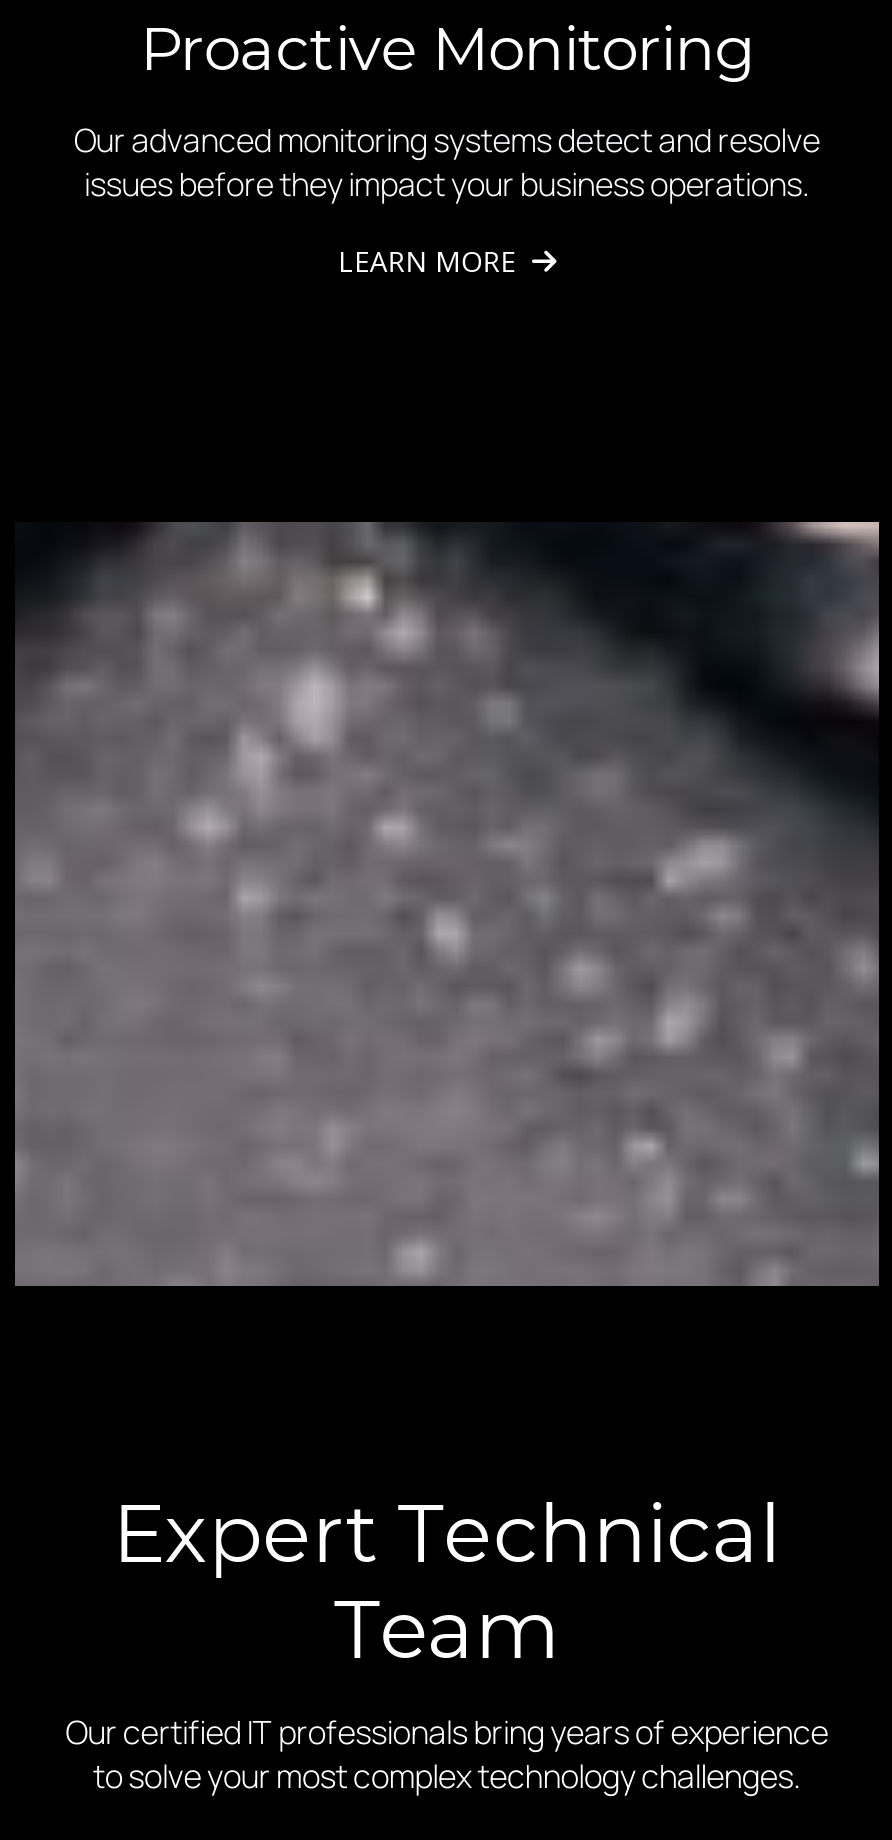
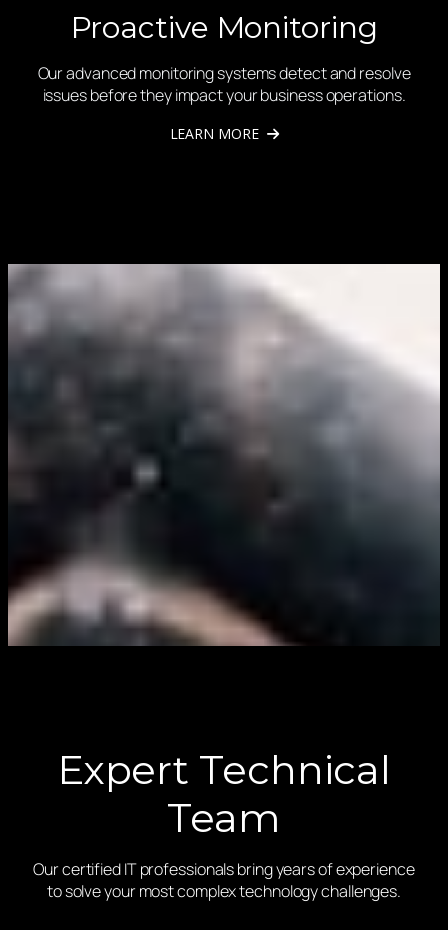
- [image]
+ [image]
